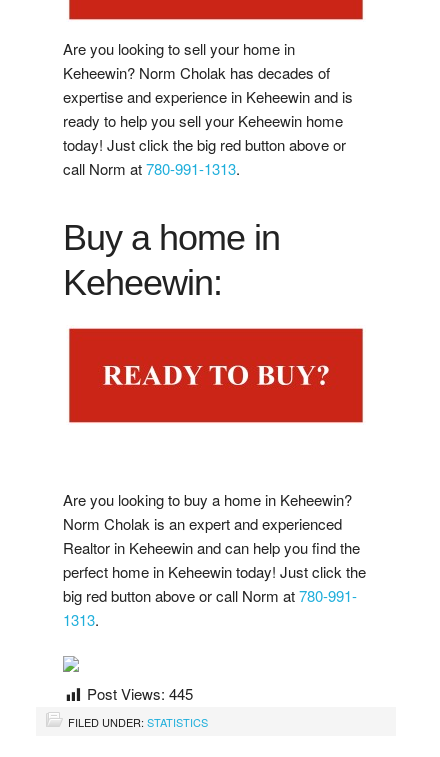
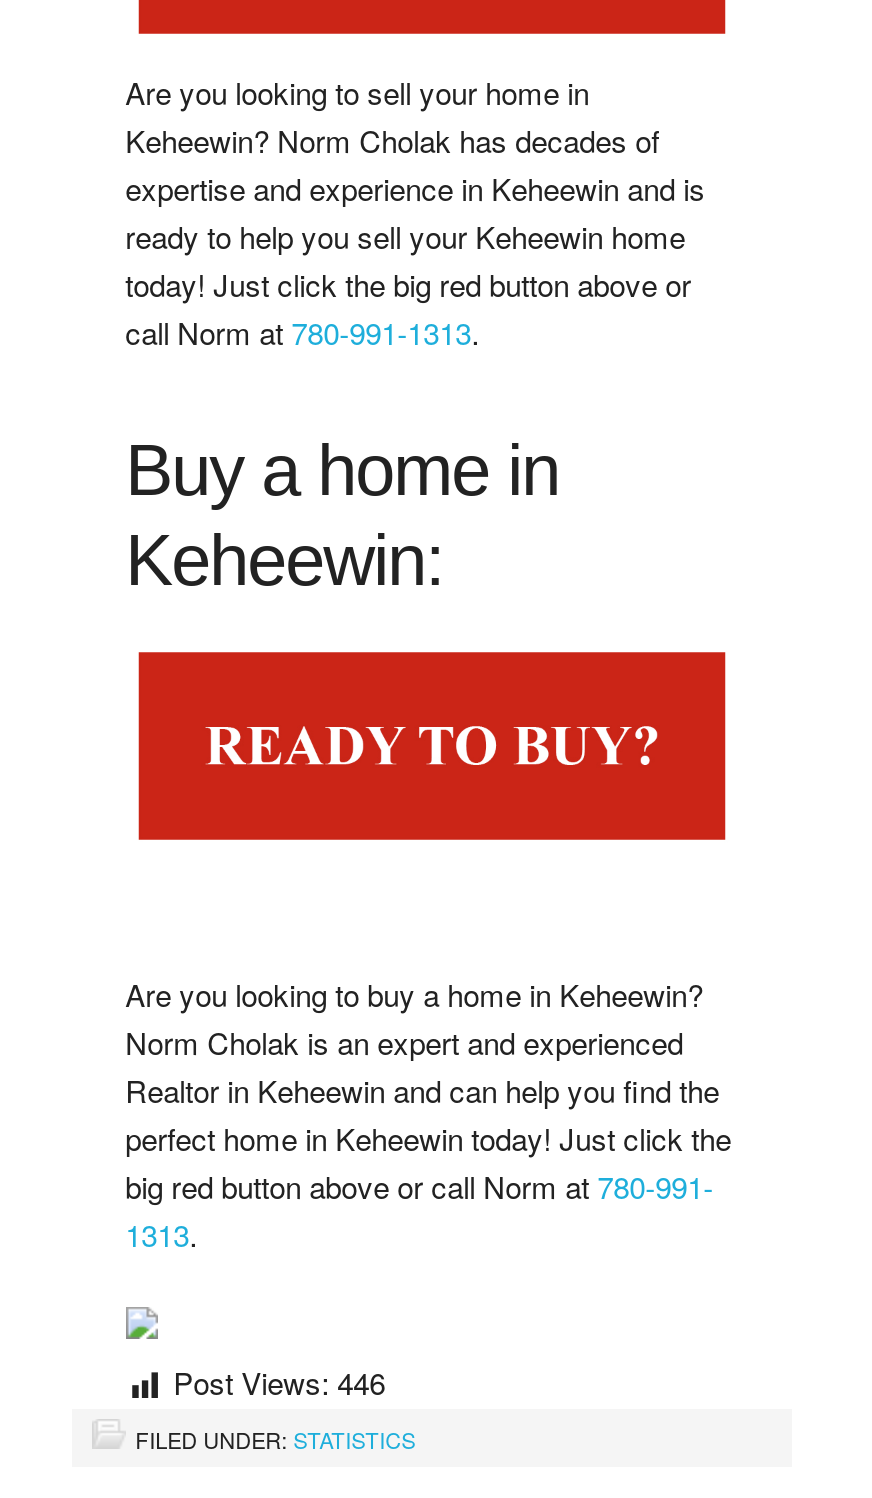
- Post Views: 445
+ Post Views: 446
